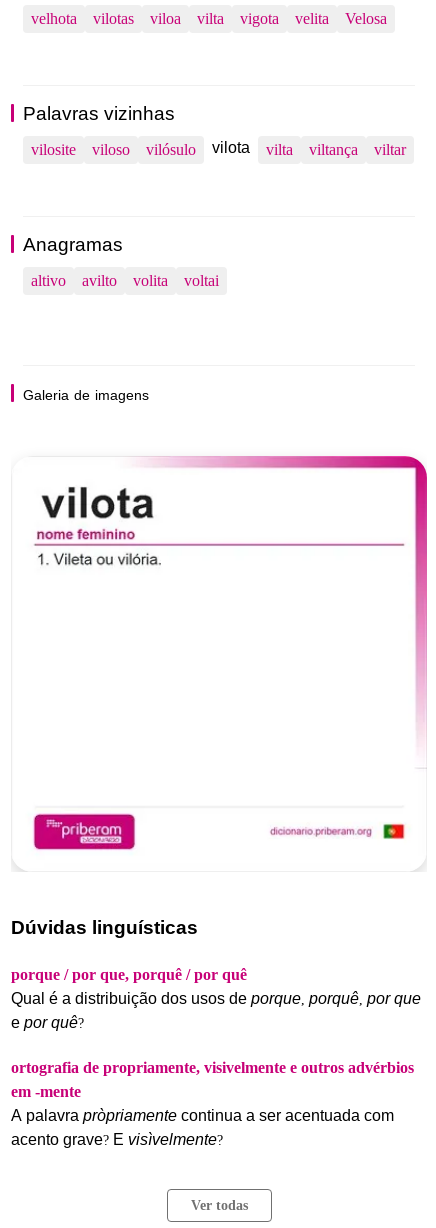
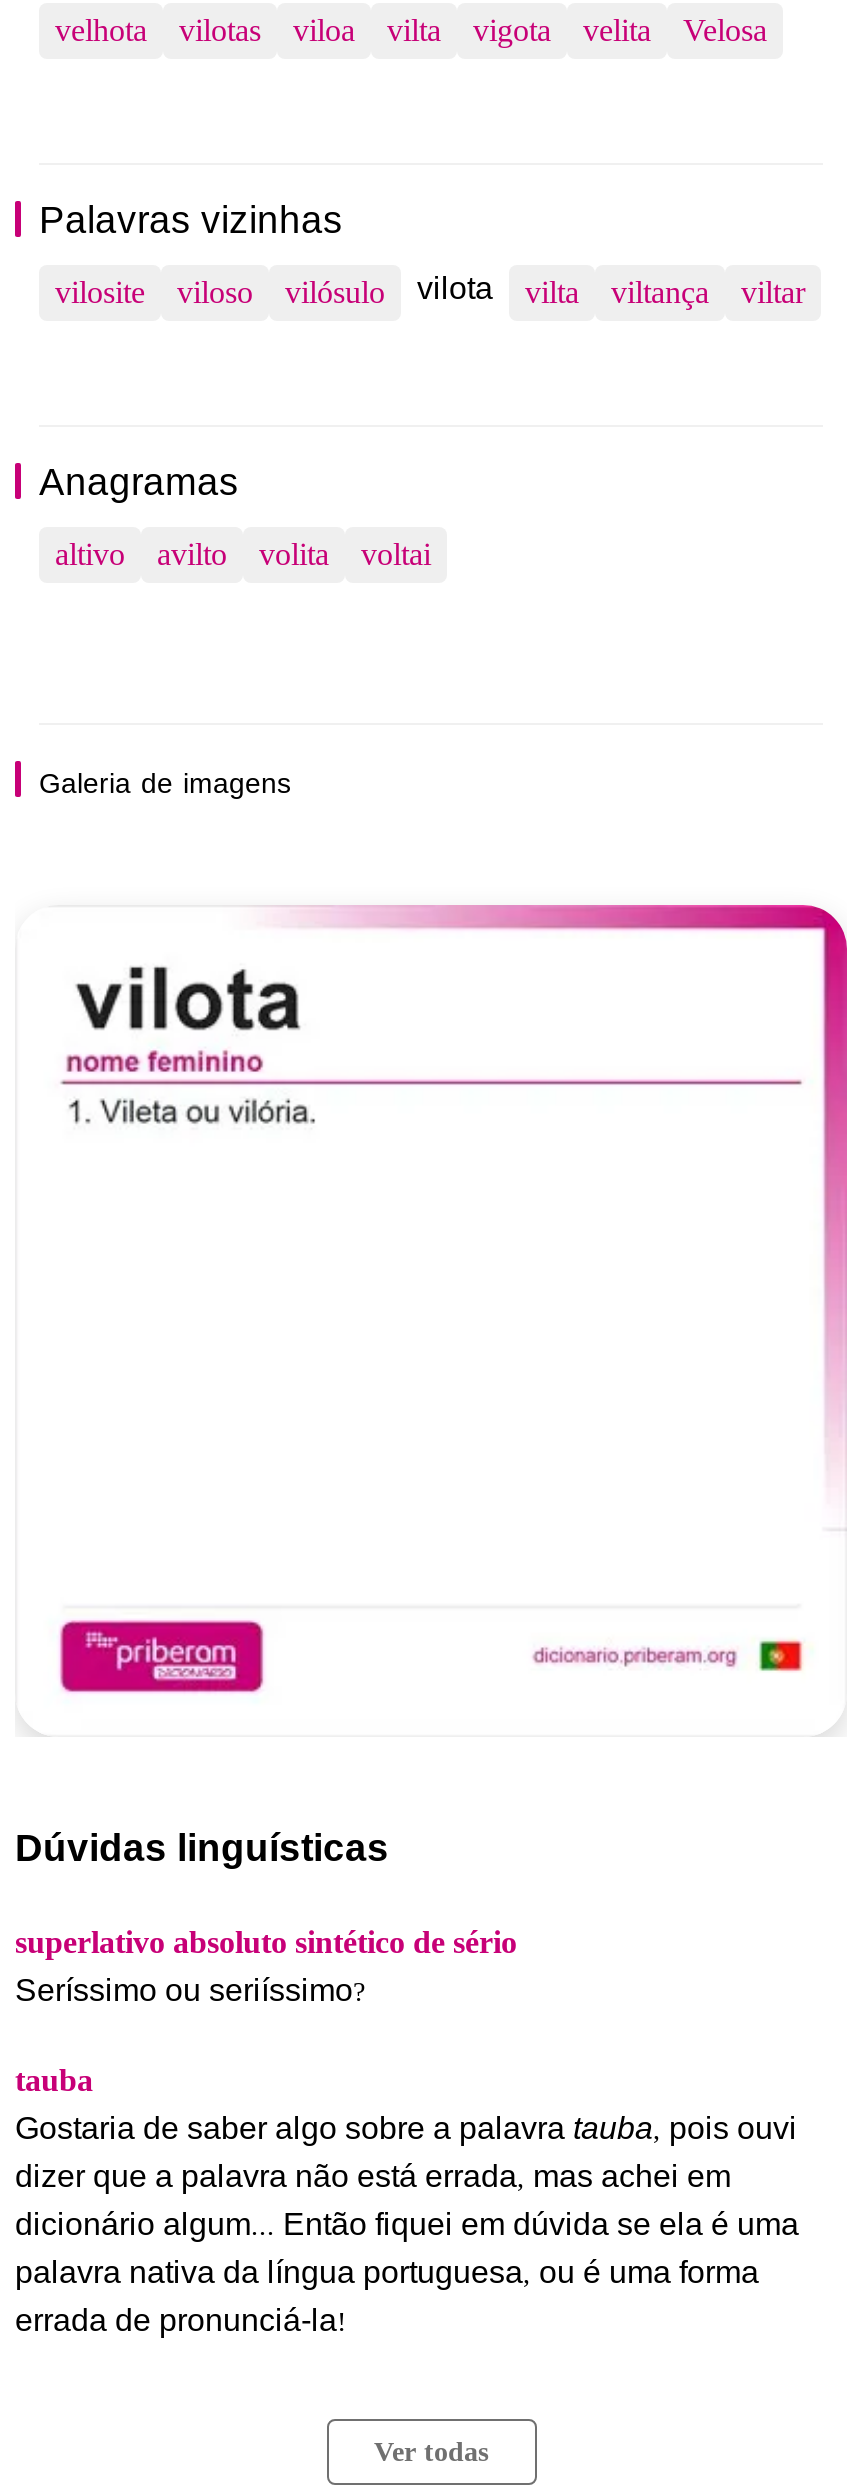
- porque / por que, porquê / por quê
- Qual é a distribuição dos usos de porque, porquê, por que
- e por quê?
+ superlativo absoluto sintético de sério
+ Seríssimo ou seriíssimo?

- ortografia de propriamente, visivelmente e outros advérbios
- em -mente
- A palavra pròpriamente continua a ser acentuada com
- acento grave? E visìvelmente?
+ tauba
+ Gostaria de saber algo sobre a palavra tauba, pois ouvi
+ dizer que a palavra não está errada, mas achei em
+ dicionário algum... Então fiquei em dúvida se ela é uma
+ palavra nativa da língua portuguesa, ou é uma forma
+ errada de pronunciá-la!
